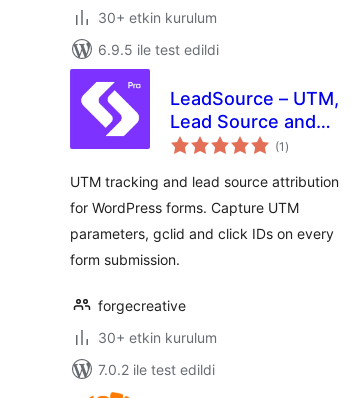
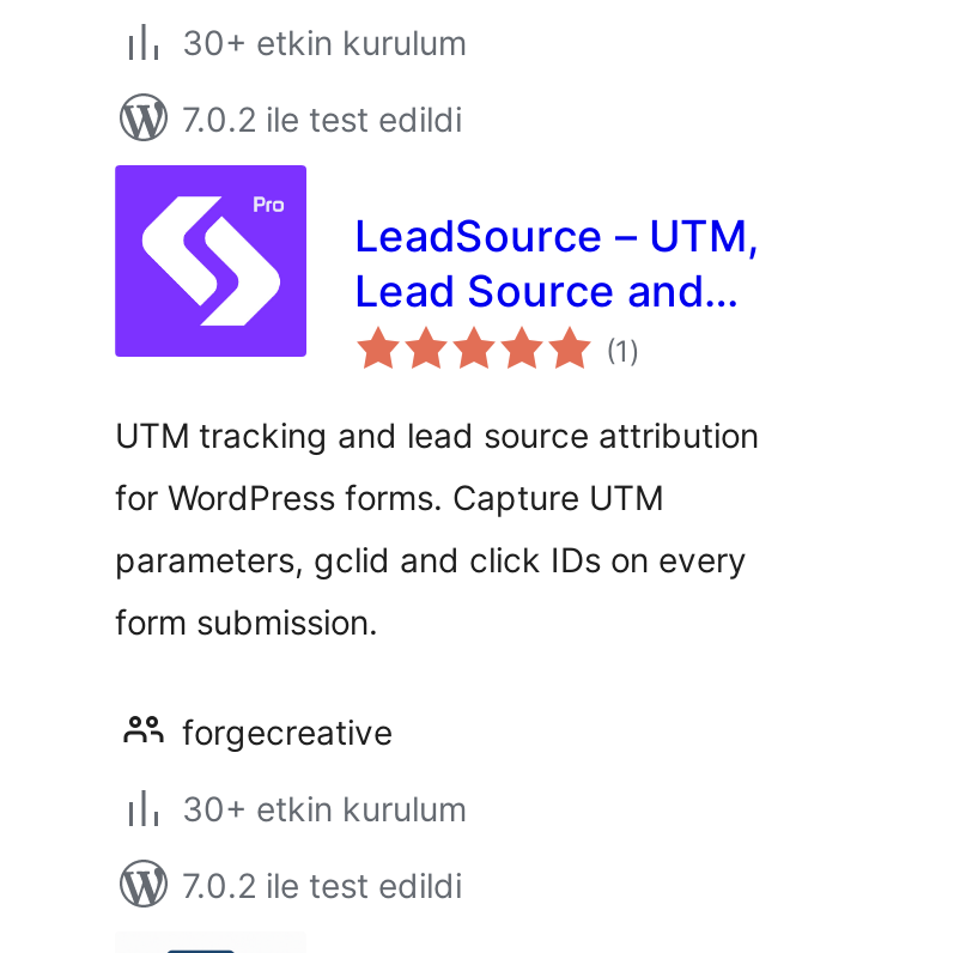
- 6.9.5 ile test edildi
+ 7.0.2 ile test edildi
